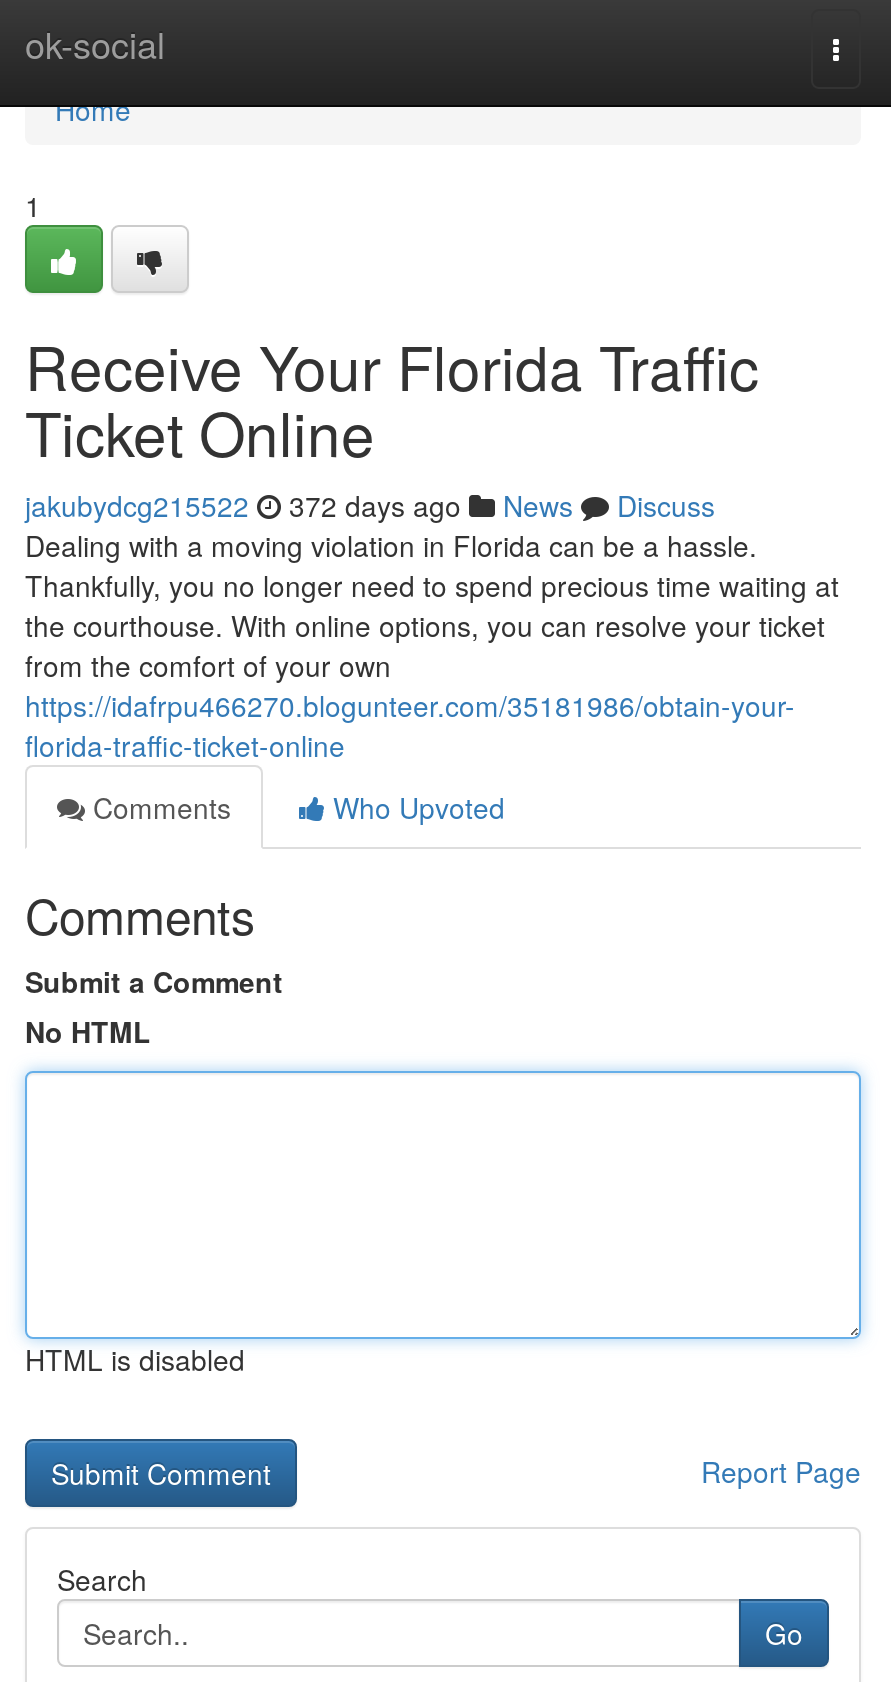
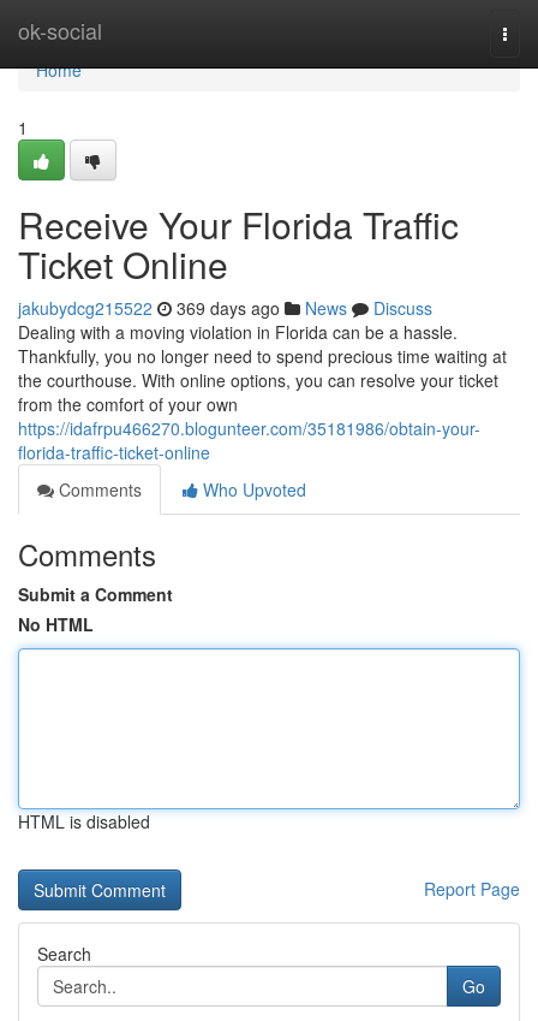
- jakubydcg215522 372 days ago News Discuss
+ jakubydcg215522 369 days ago News Discuss
